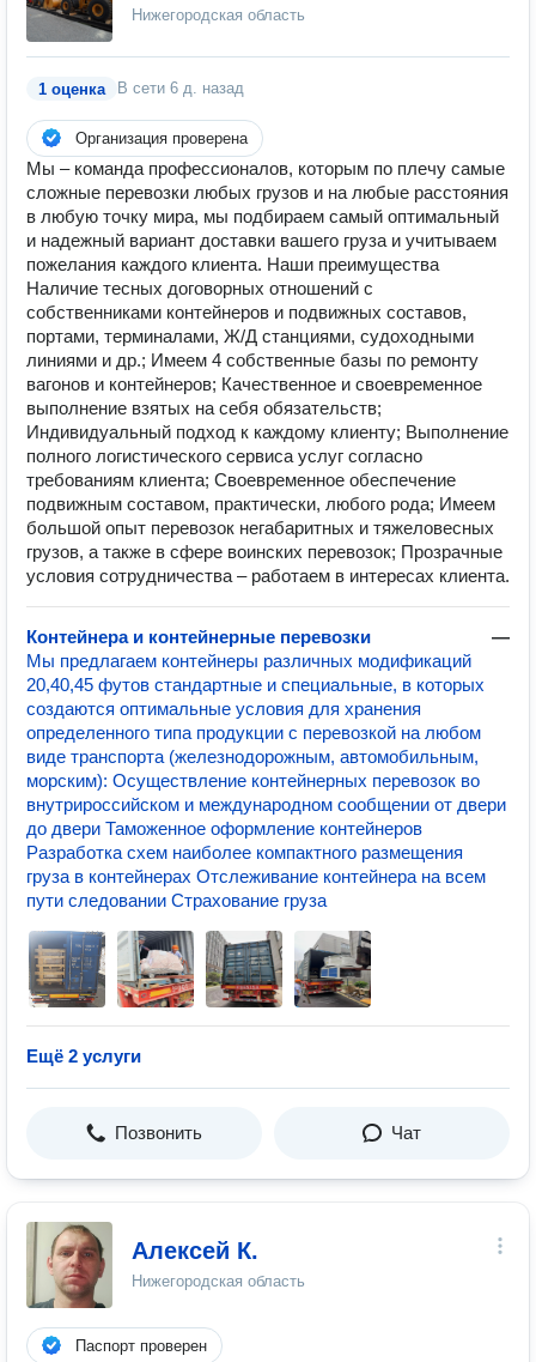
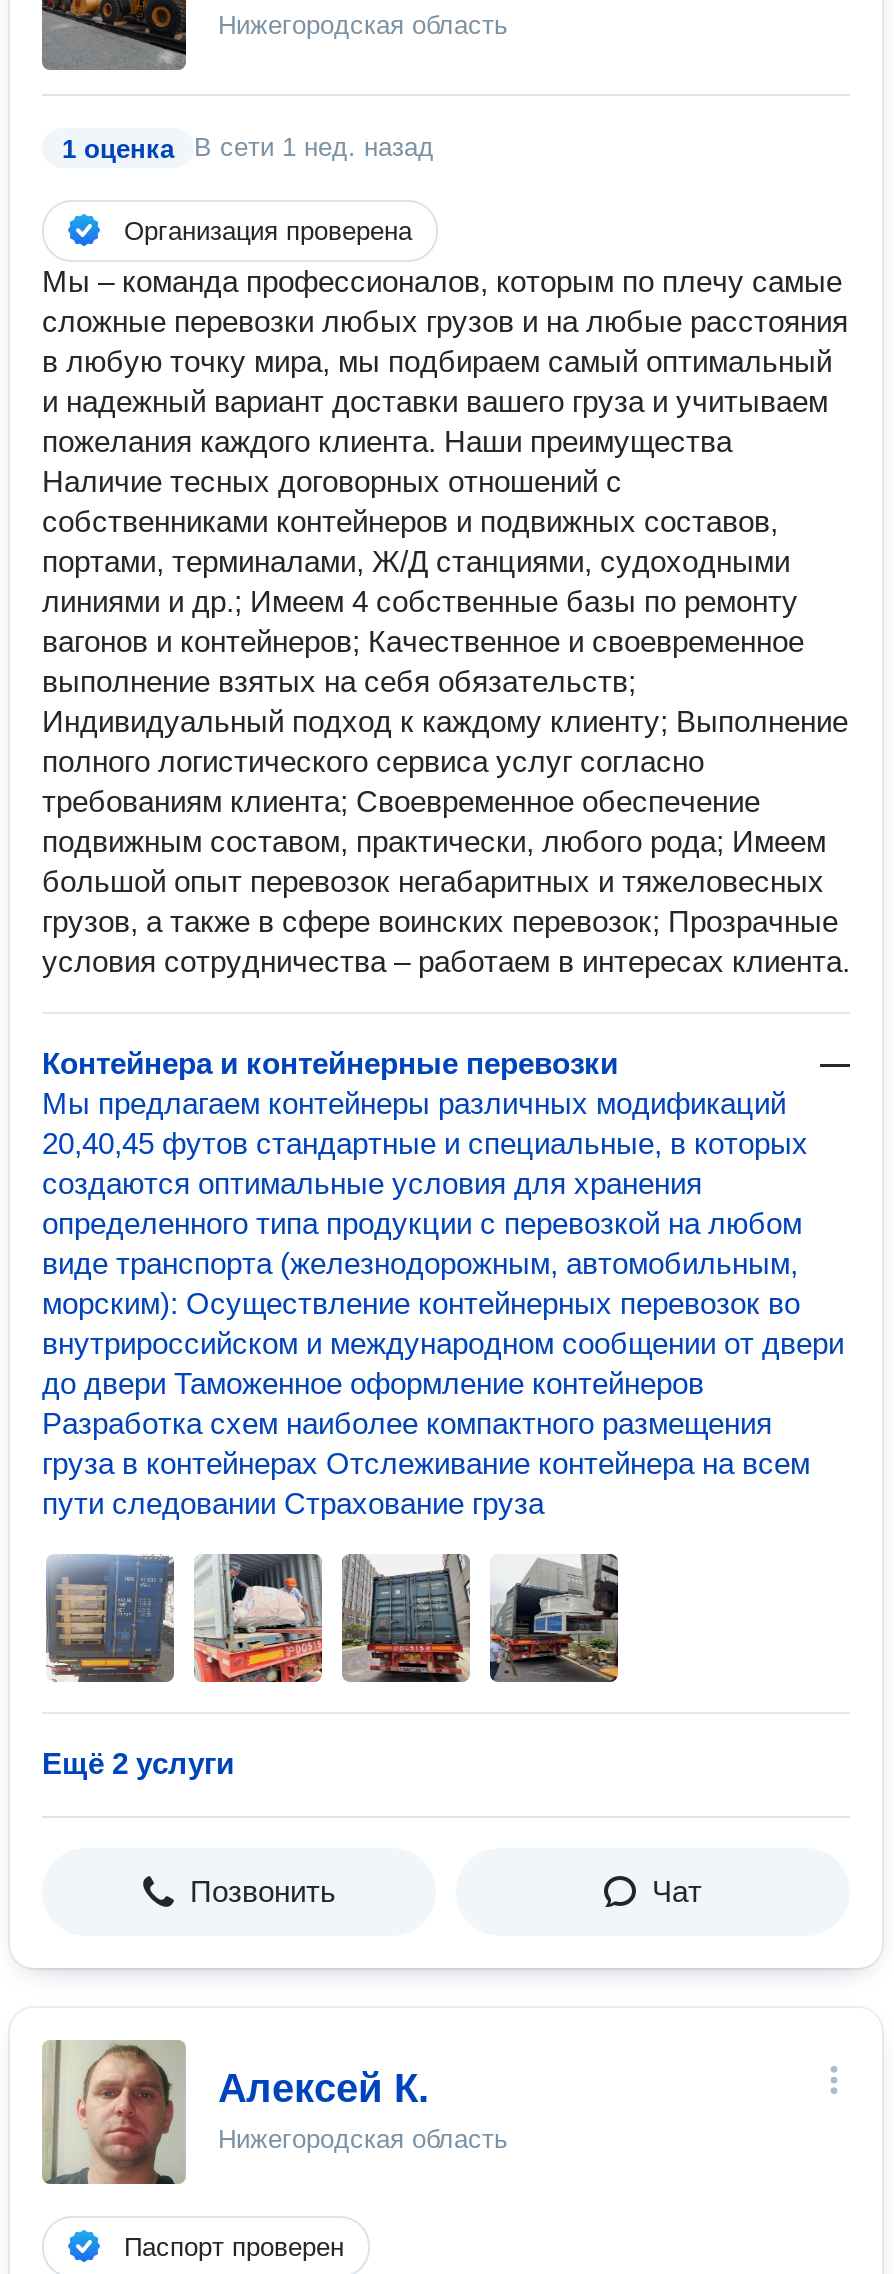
- В сети 6 д. назад
+ В сети 1 нед. назад
